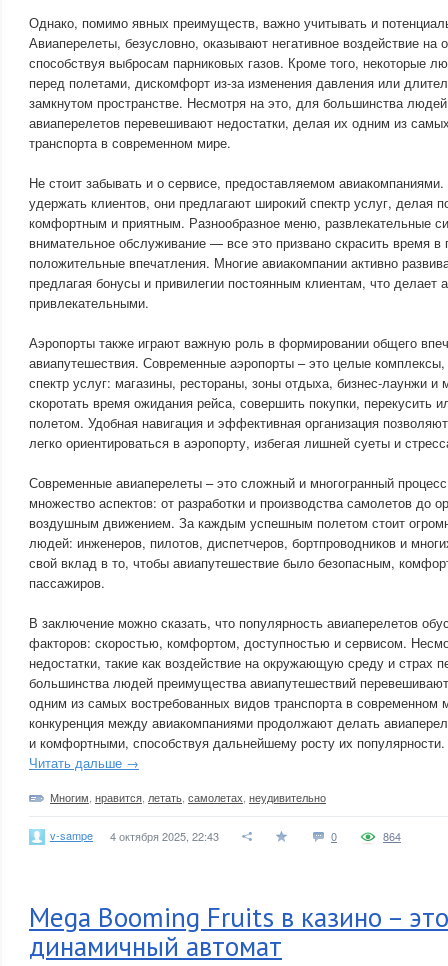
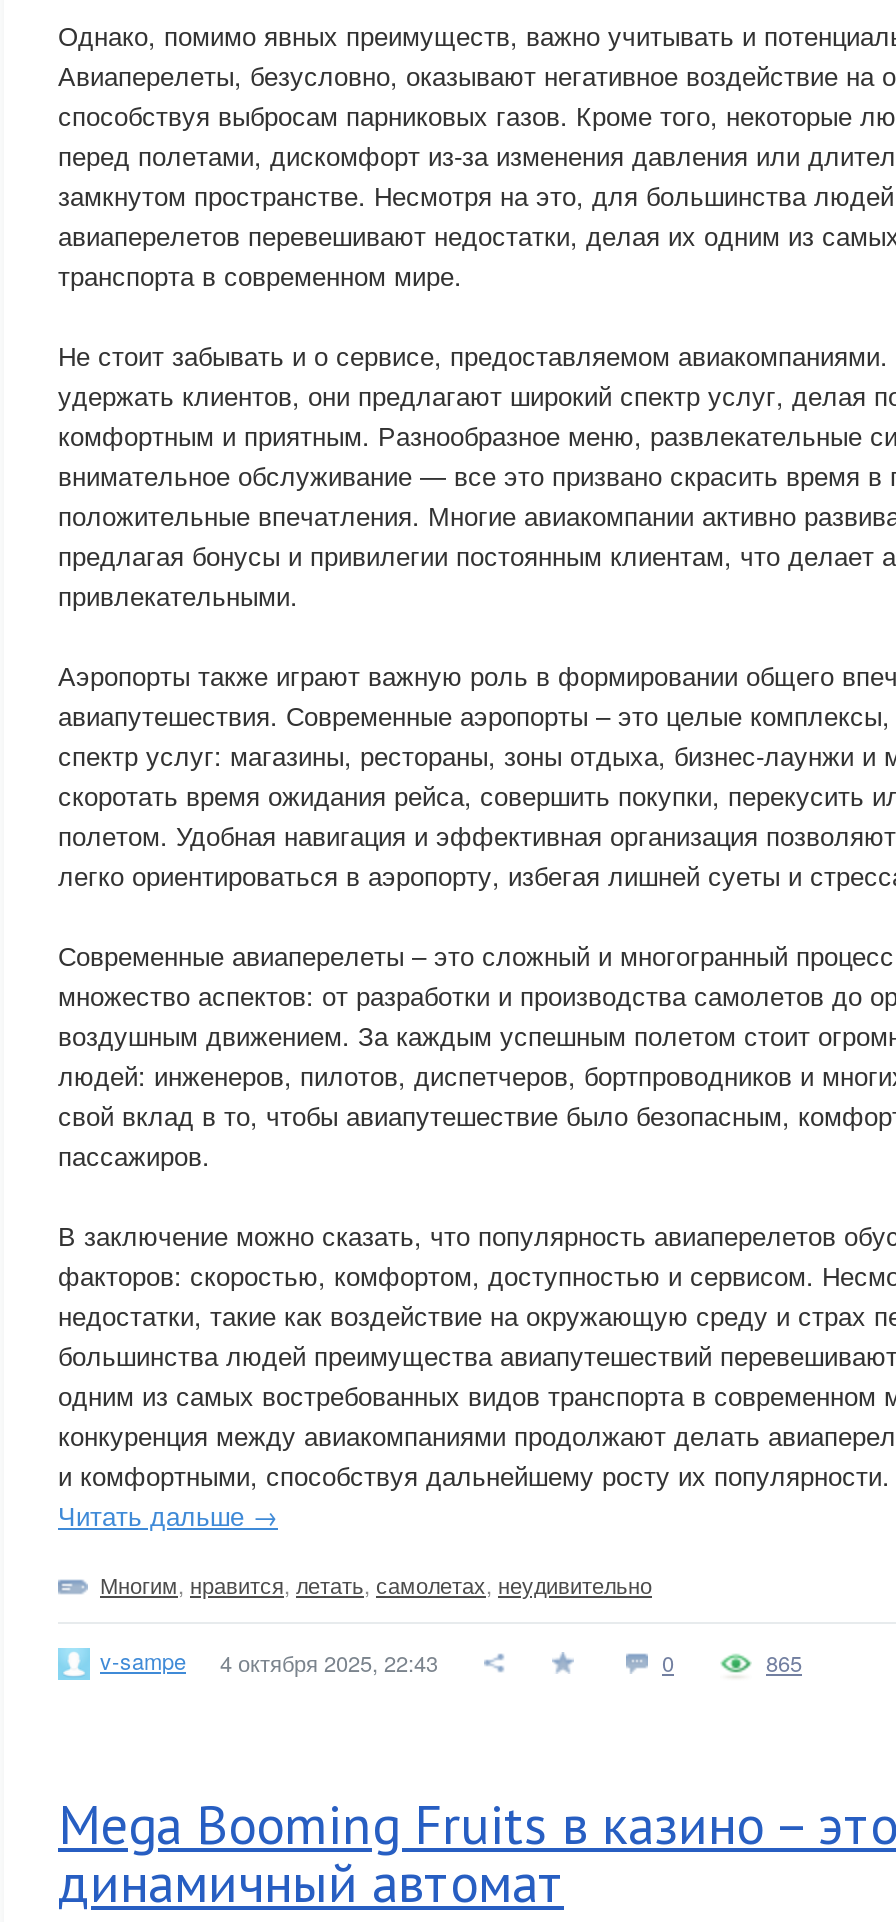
- 864
+ 865
